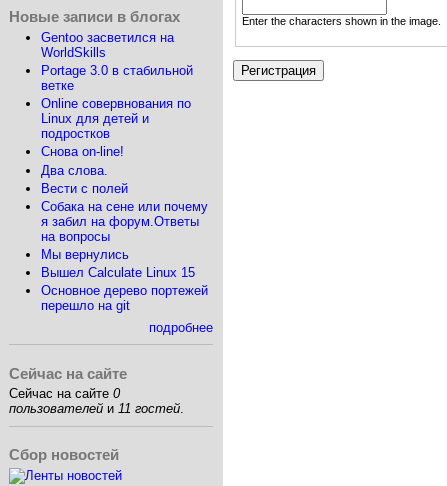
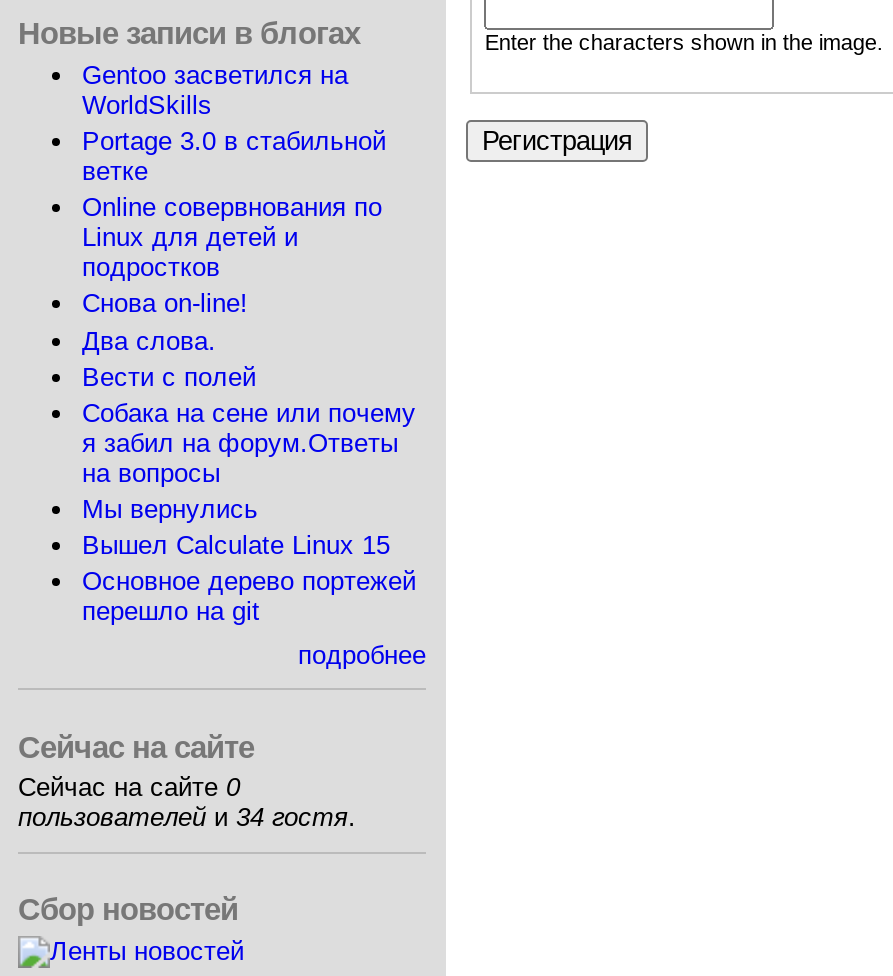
- пользователей и 11 гостей.
+ пользователей и 34 гостя.
